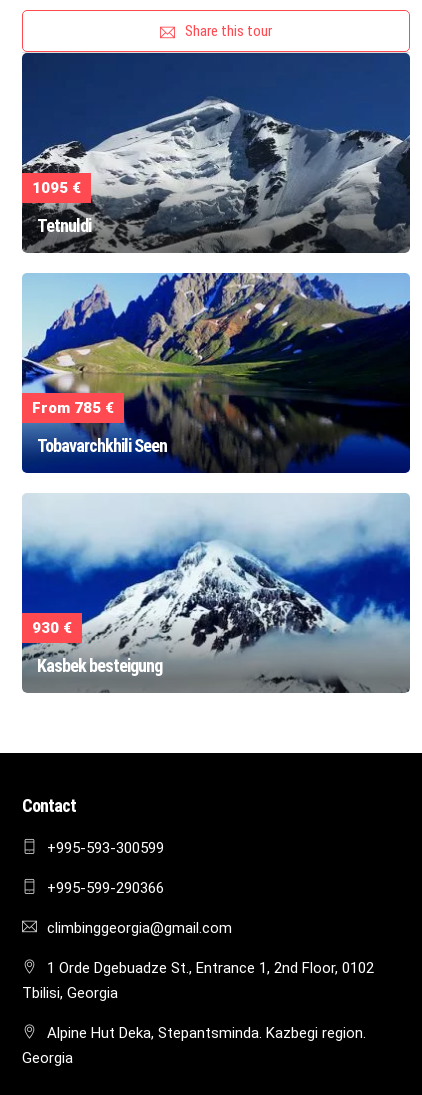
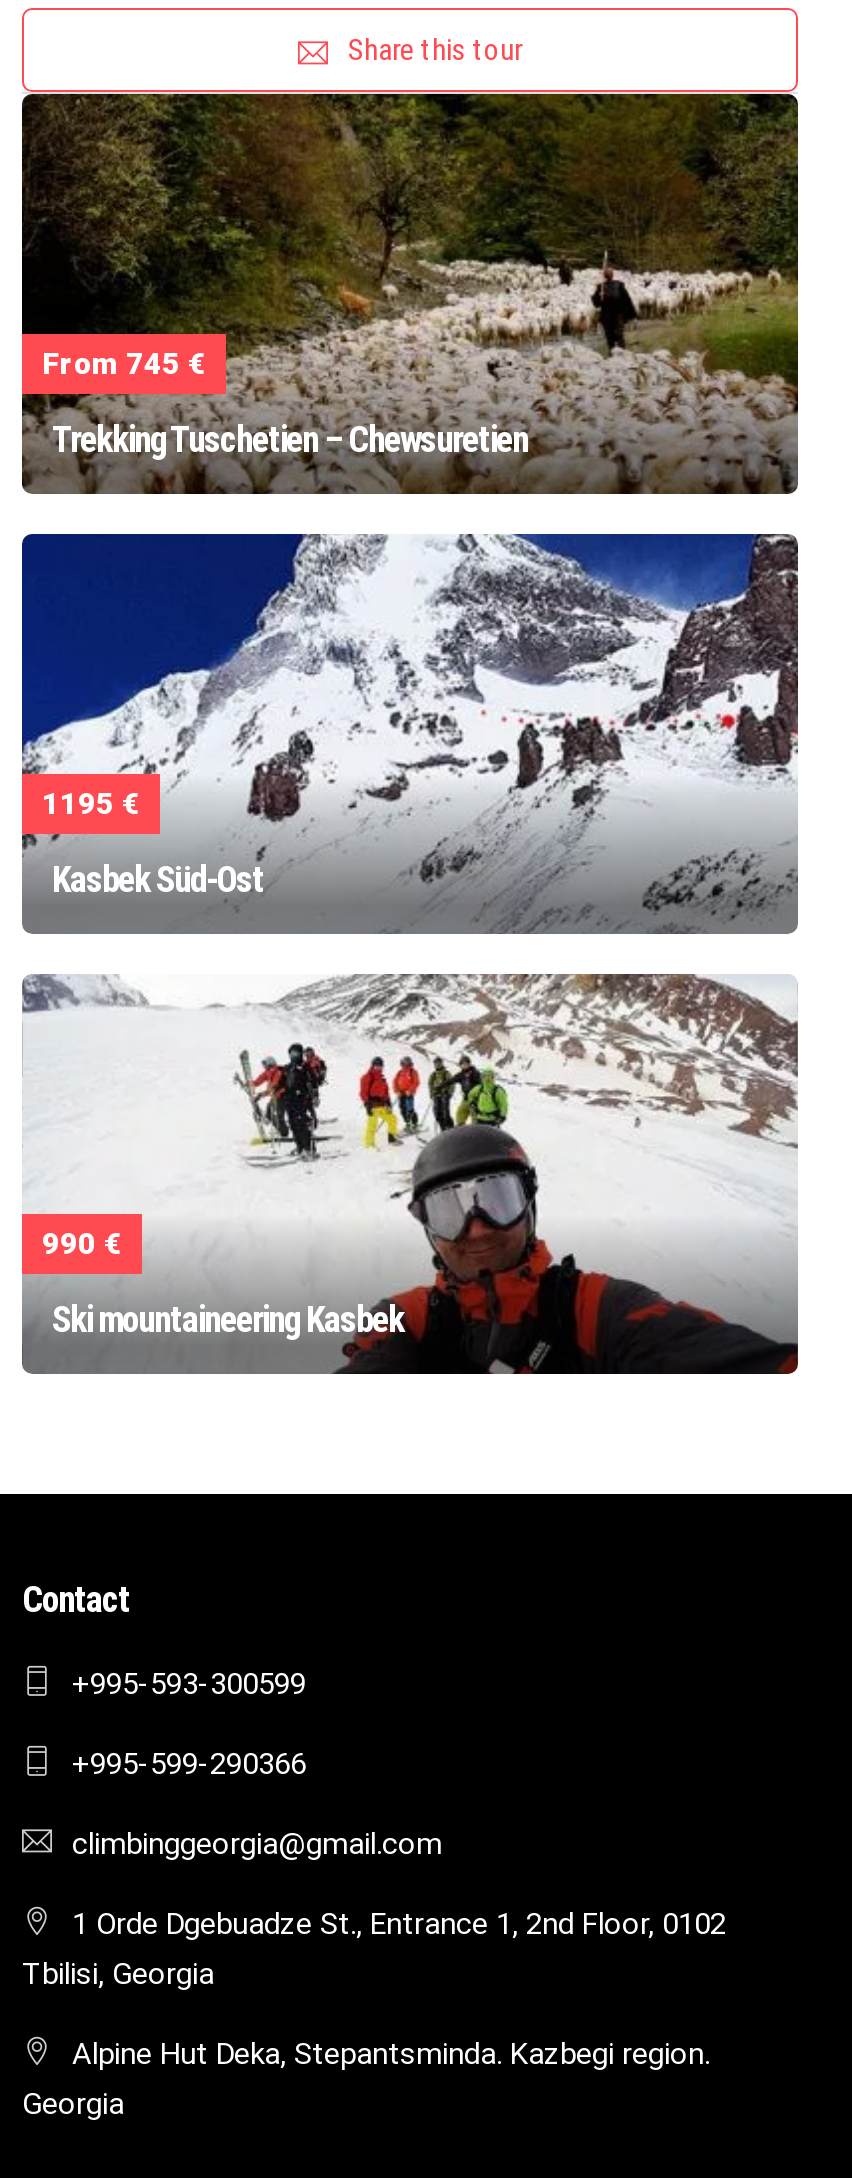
- [image]
- 1095 €
+ [image]
+ From 745 €

- Tetnuldi
+ Trekking Tuschetien – Chewsuretien

- [image]
- From 785 €
+ [image]
+ 1195 €

- Tobavarchkhili Seen
+ Kasbek Süd-Ost

- [image]
- 930 €
+ [image]
+ 990 €

- Kasbek besteigung
+ Ski mountaineering Kasbek
